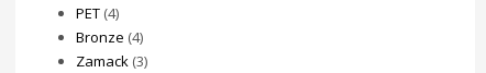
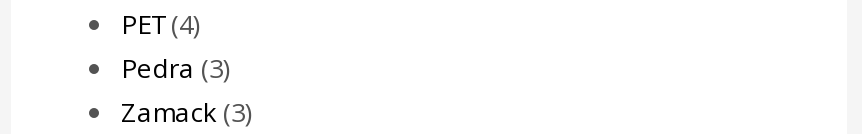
- Bronze (4)
+ Pedra (3)
